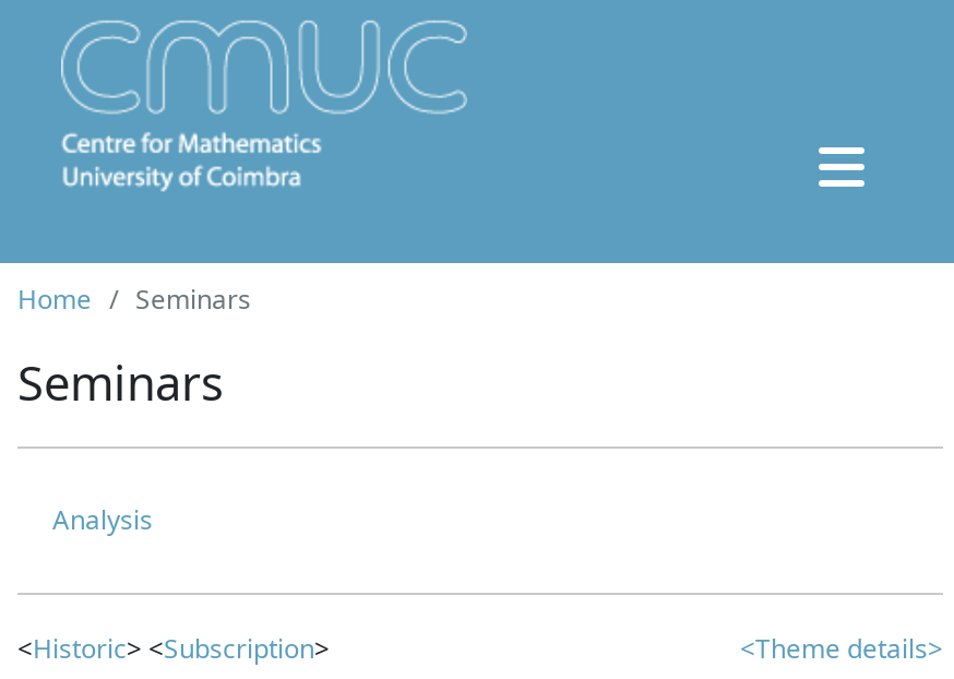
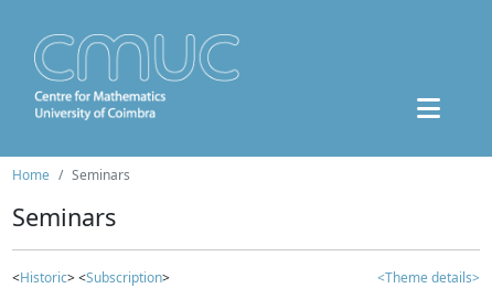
- Analysis
